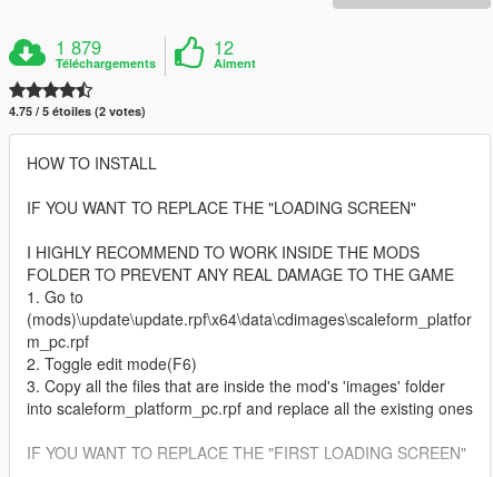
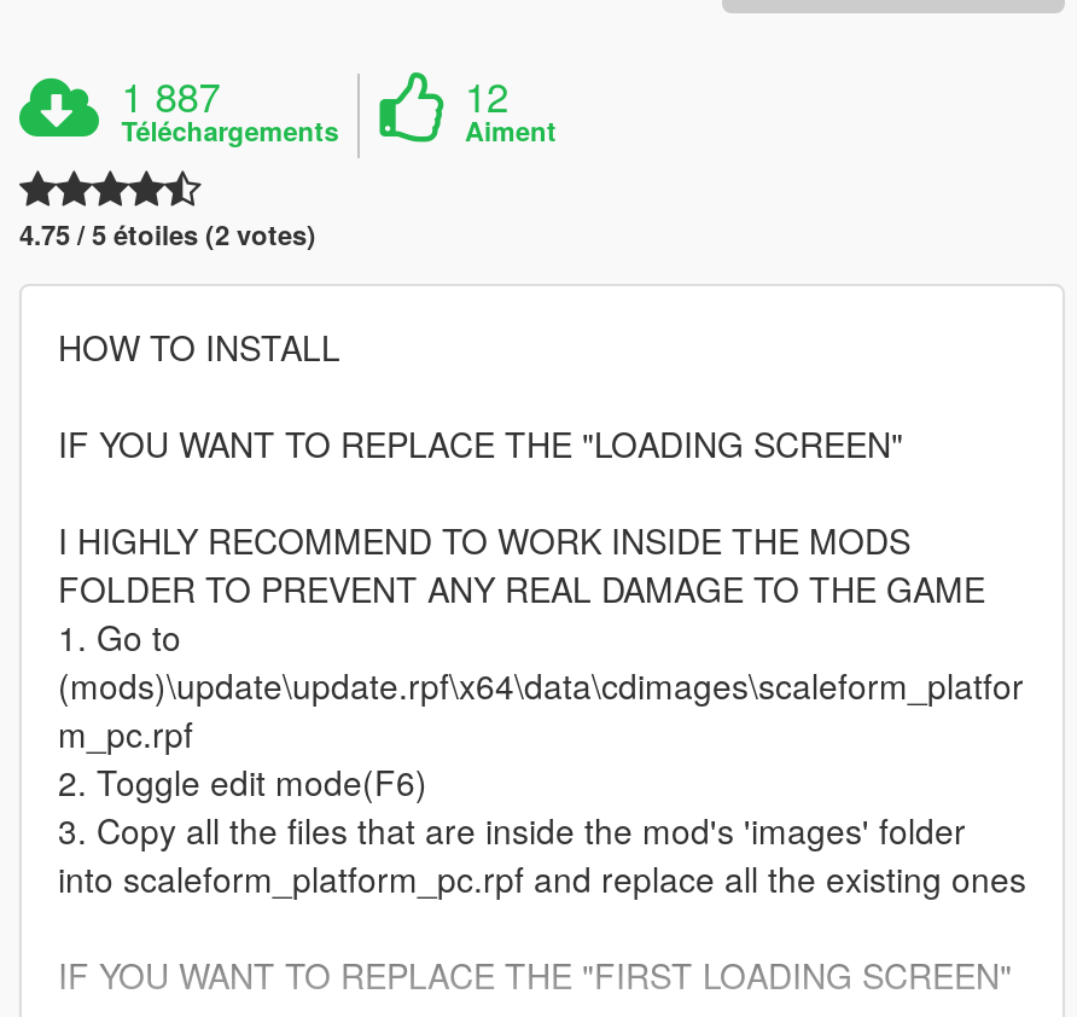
- 1 879
+ 1 887
